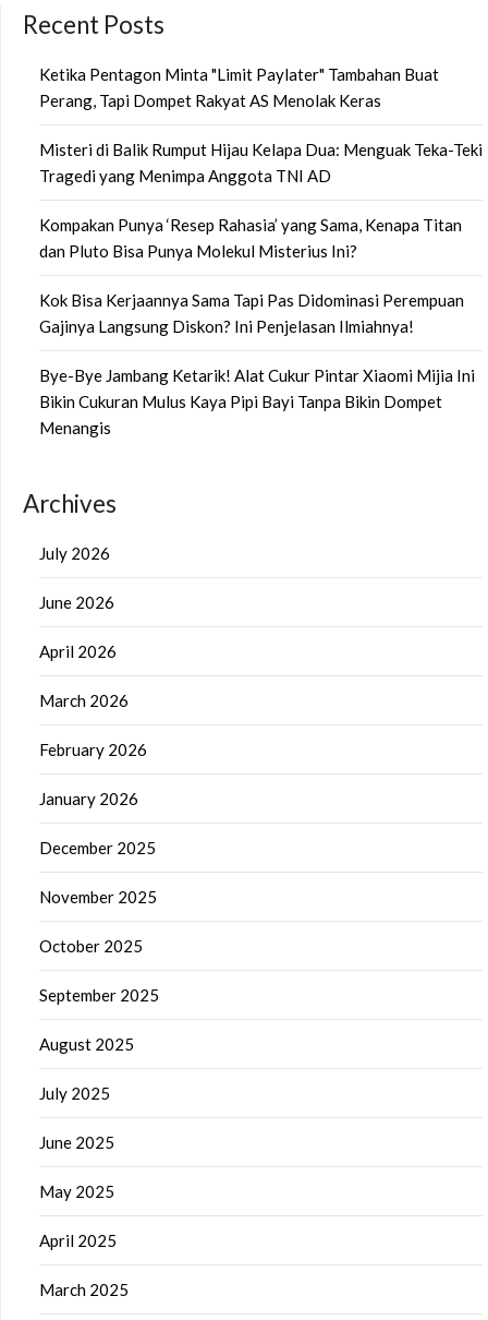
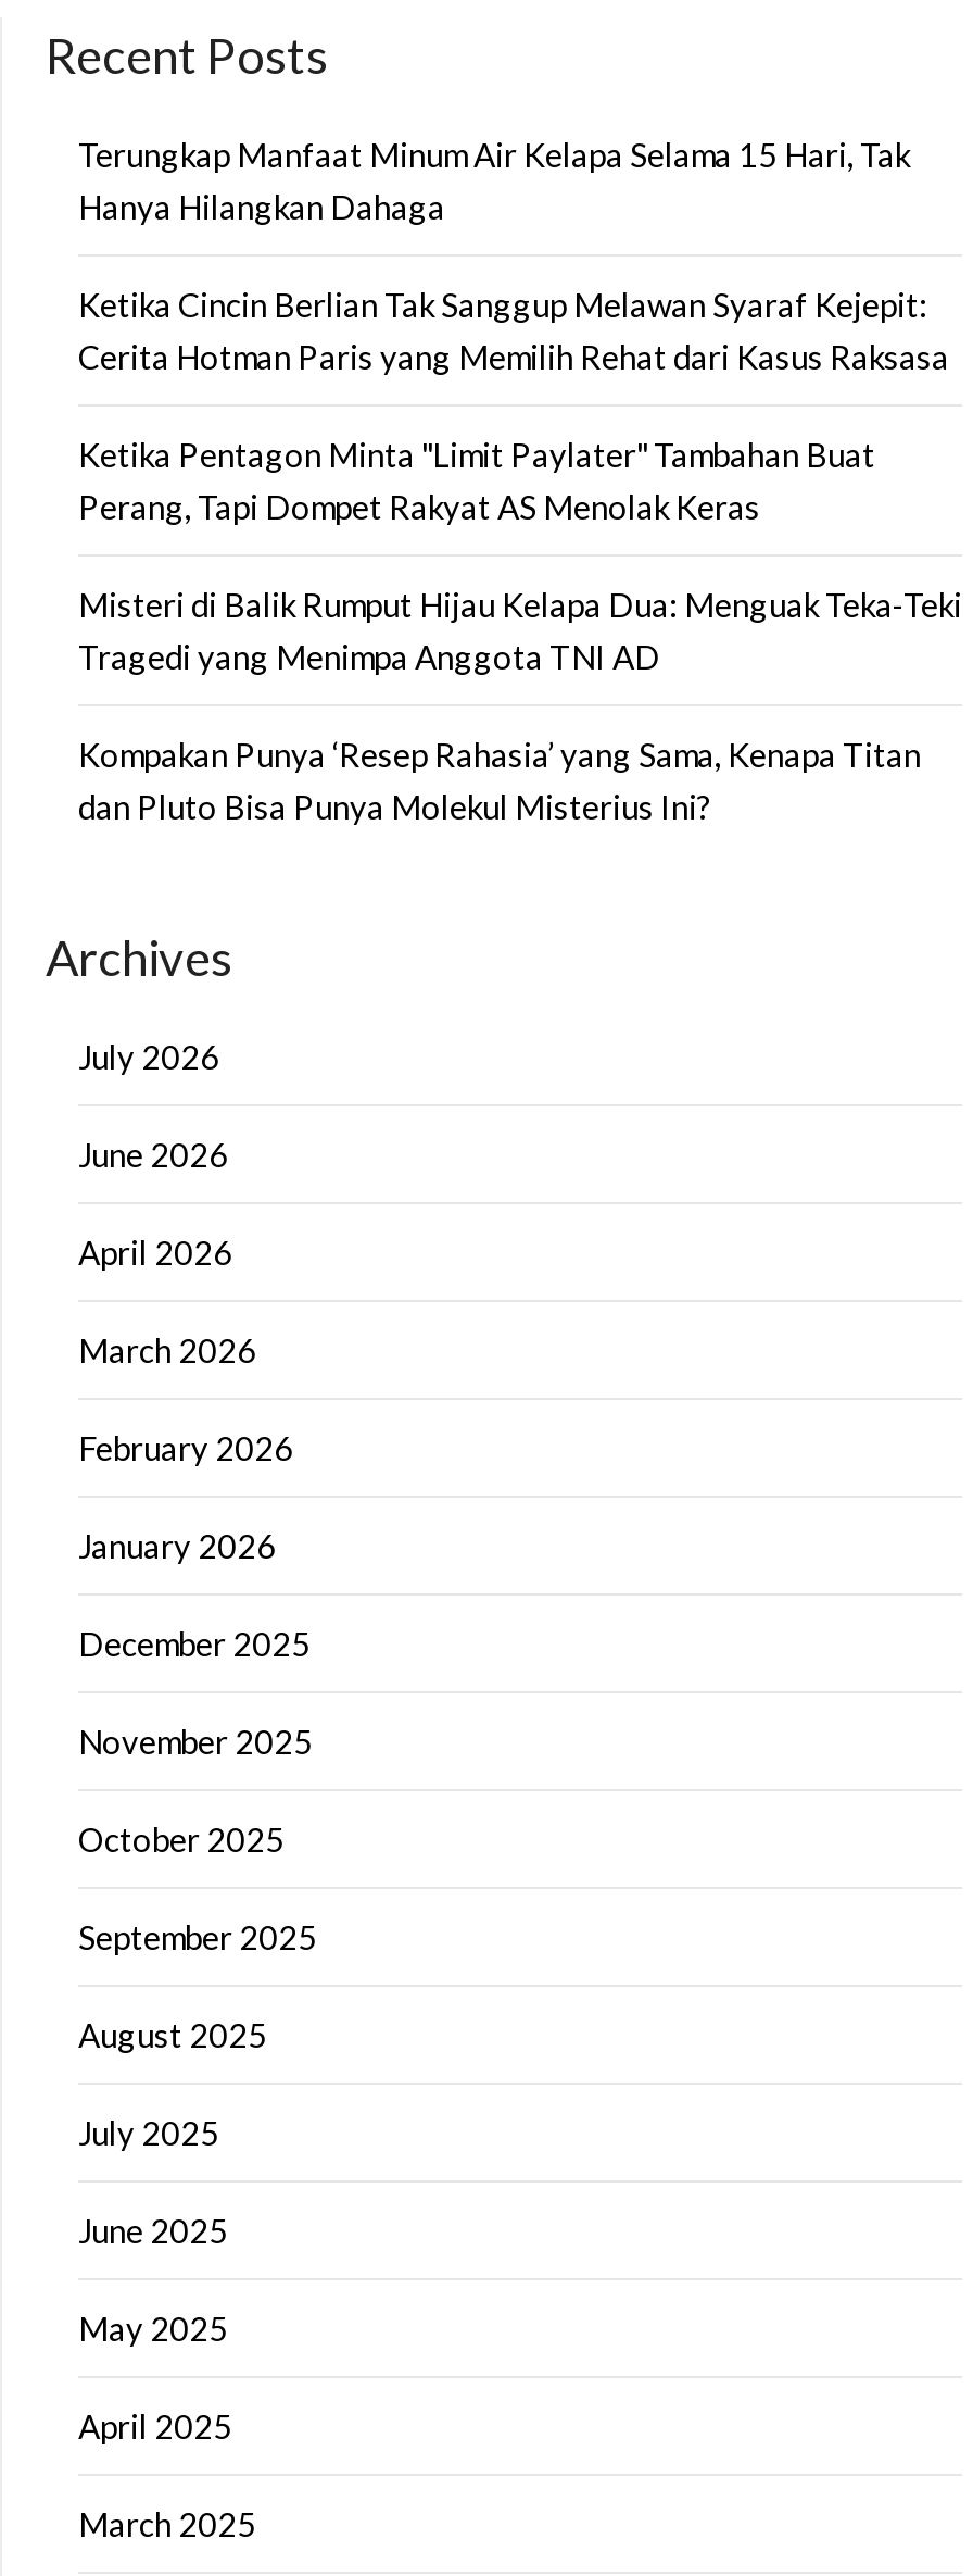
+ Terungkap Manfaat Minum Air Kelapa Selama 15 Hari, Tak
+ Hanya Hilangkan Dahaga
+ Ketika Cincin Berlian Tak Sanggup Melawan Syaraf Kejepit:
+ Cerita Hotman Paris yang Memilih Rehat dari Kasus Raksasa

moved down: Ketika Pentagon Minta "Limit Paylater" Tambahan Buat | Perang, Tapi Dompet Rakyat AS Menolak Keras | Misteri di Balik Rumput Hijau Kelapa Dua: Menguak Teka-Teki | Tragedi yang Menimpa Anggota TNI AD | Kompakan Punya ‘Resep Rahasia’ yang Sama, Kenapa Titan | dan Pluto Bisa Punya Molekul Misterius Ini?

- Kok Bisa Kerjaannya Sama Tapi Pas Didominasi Perempuan
- Gajinya Langsung Diskon? Ini Penjelasan Ilmiahnya!
- Bye-Bye Jambang Ketarik! Alat Cukur Pintar Xiaomi Mijia Ini
- Bikin Cukuran Mulus Kaya Pipi Bayi Tanpa Bikin Dompet
- Menangis
